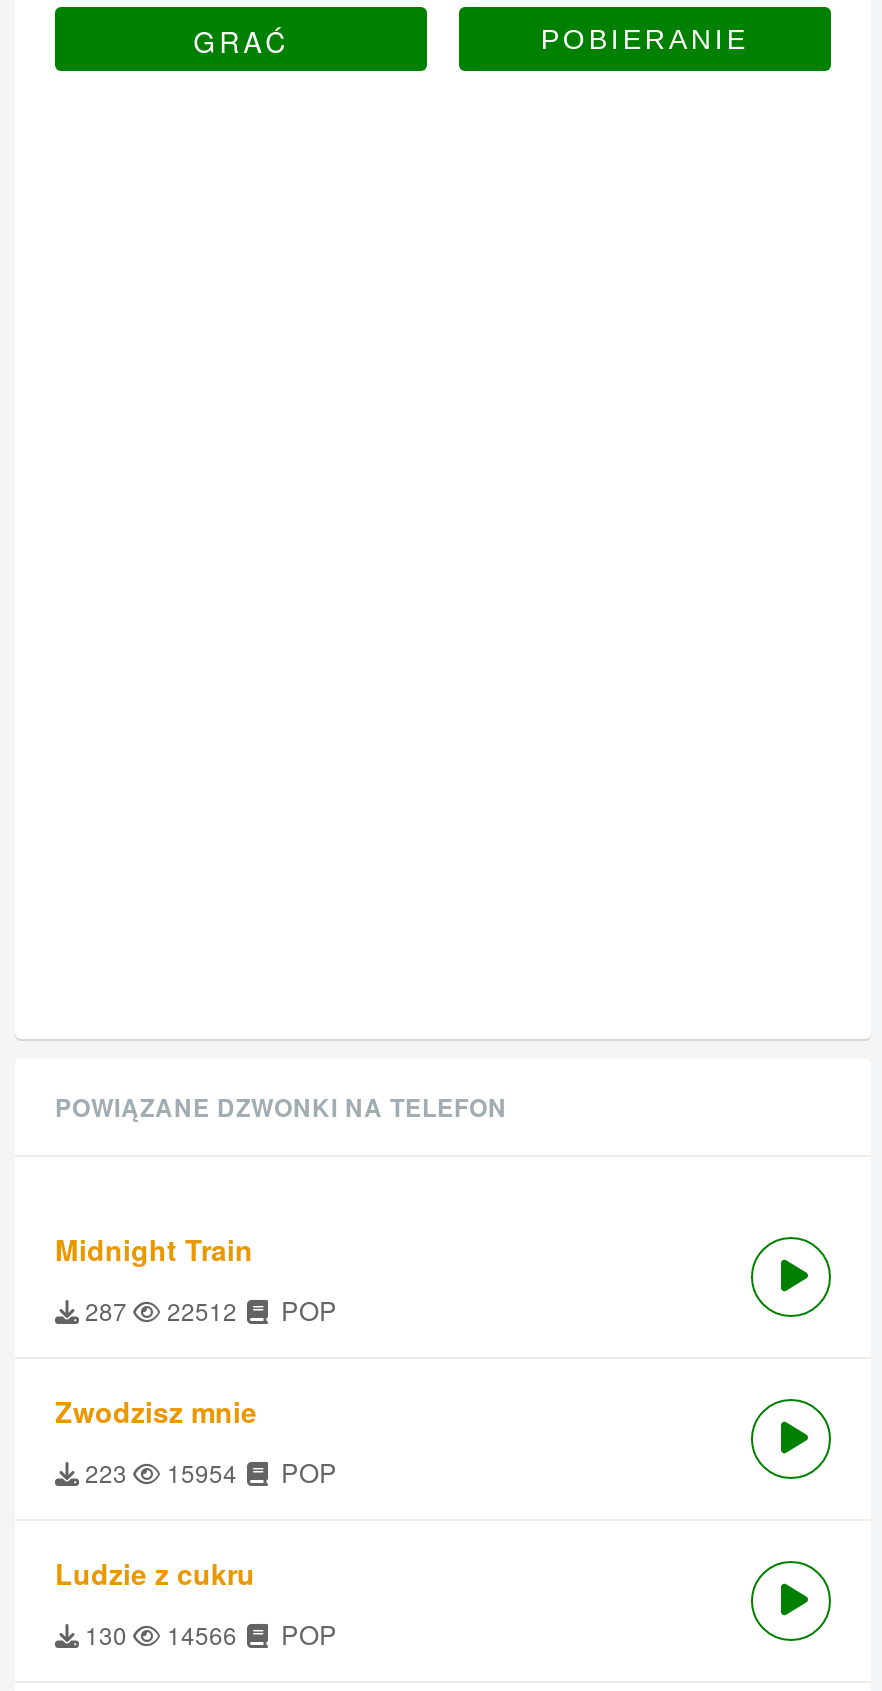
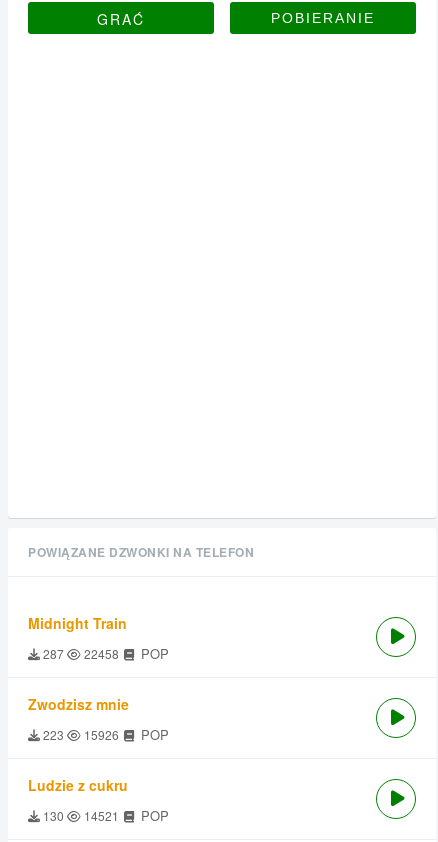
- 287 22512 POP
+ 287 22458 POP

- 223 15954 POP
+ 223 15926 POP

- 130 14566 POP
+ 130 14521 POP
